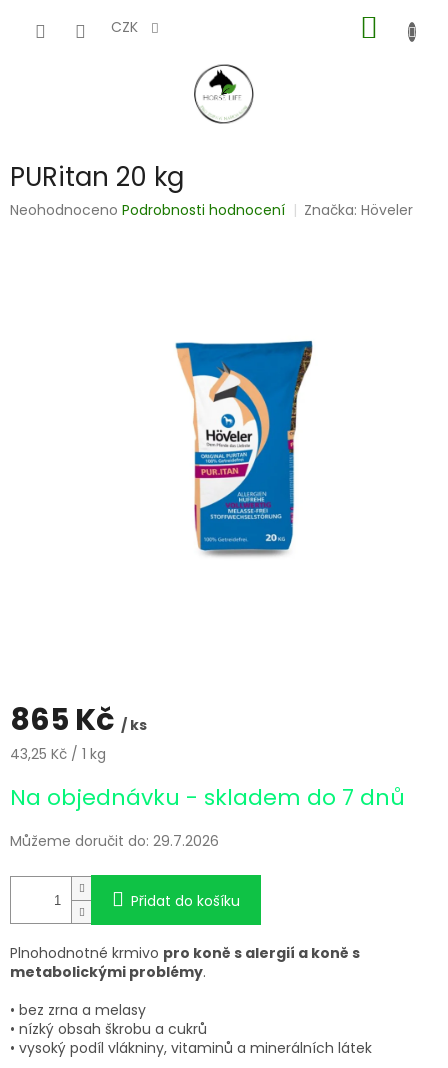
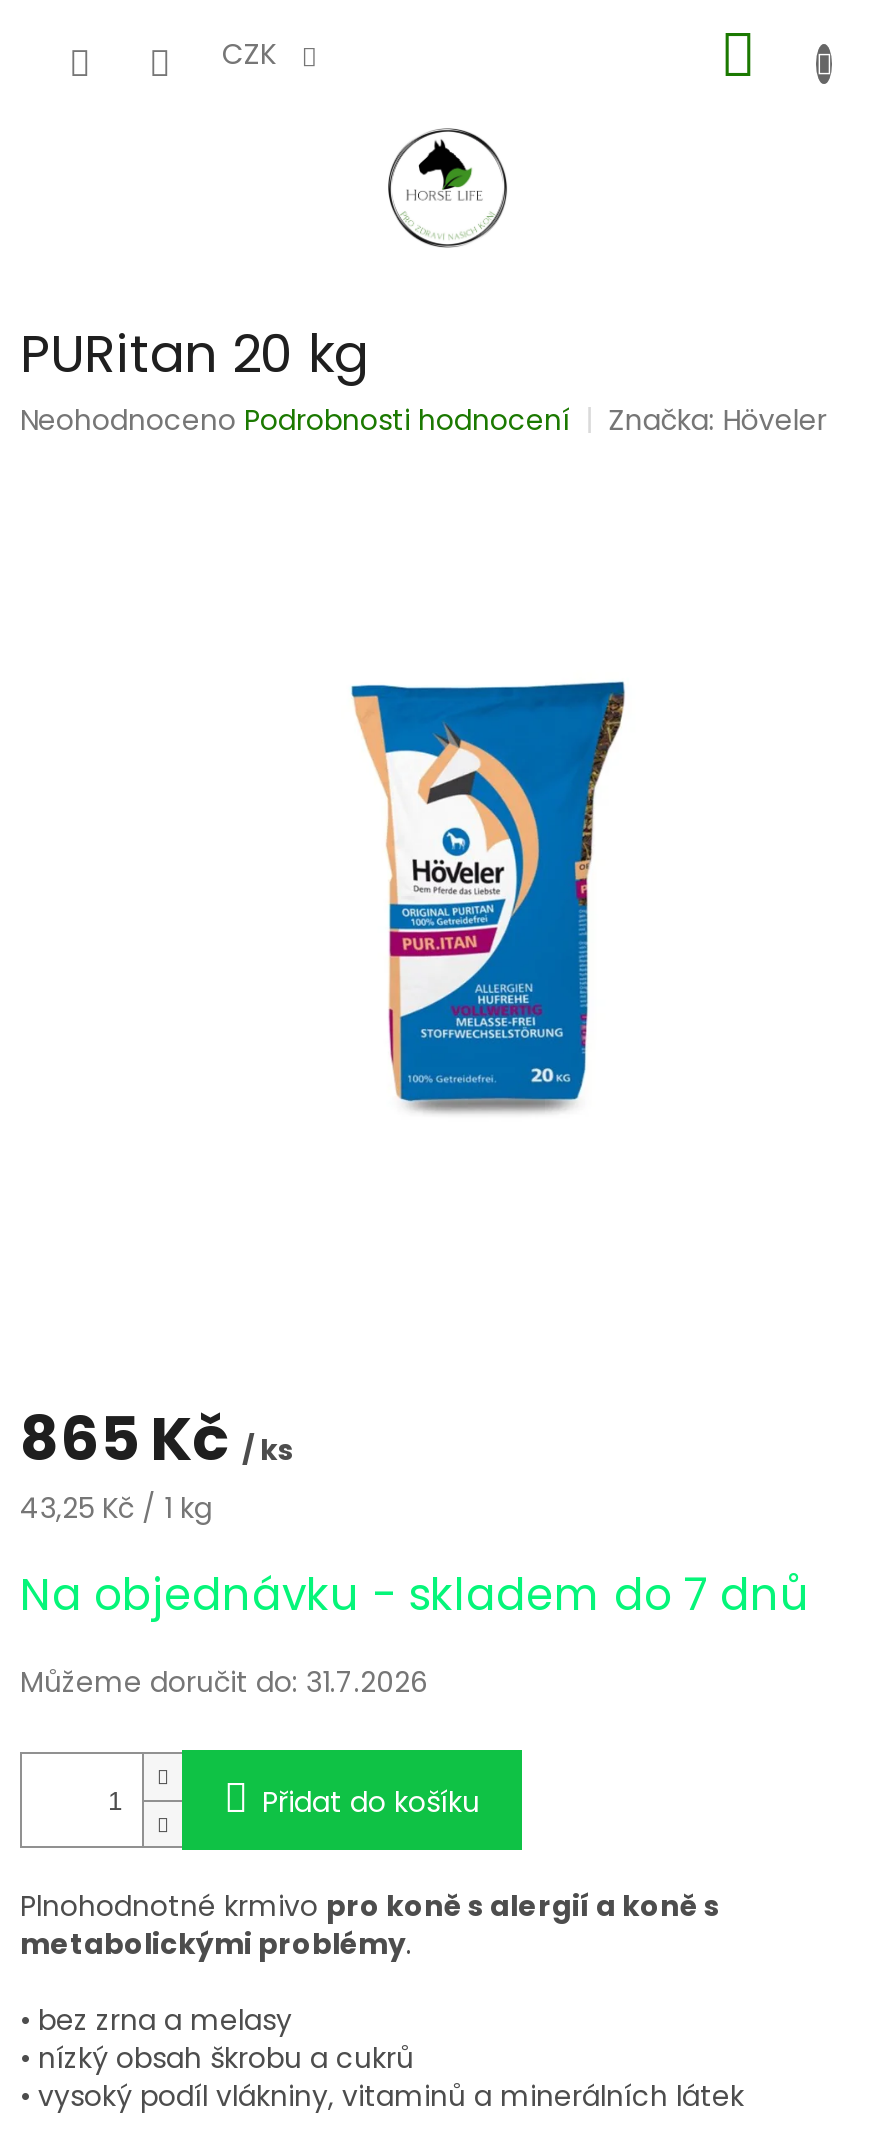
- Můžeme doručit do: 29.7.2026
+ Můžeme doručit do: 31.7.2026
